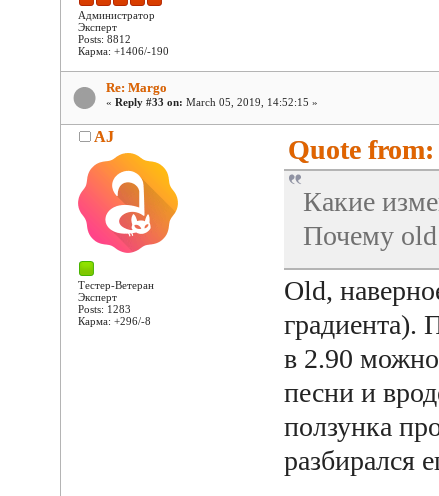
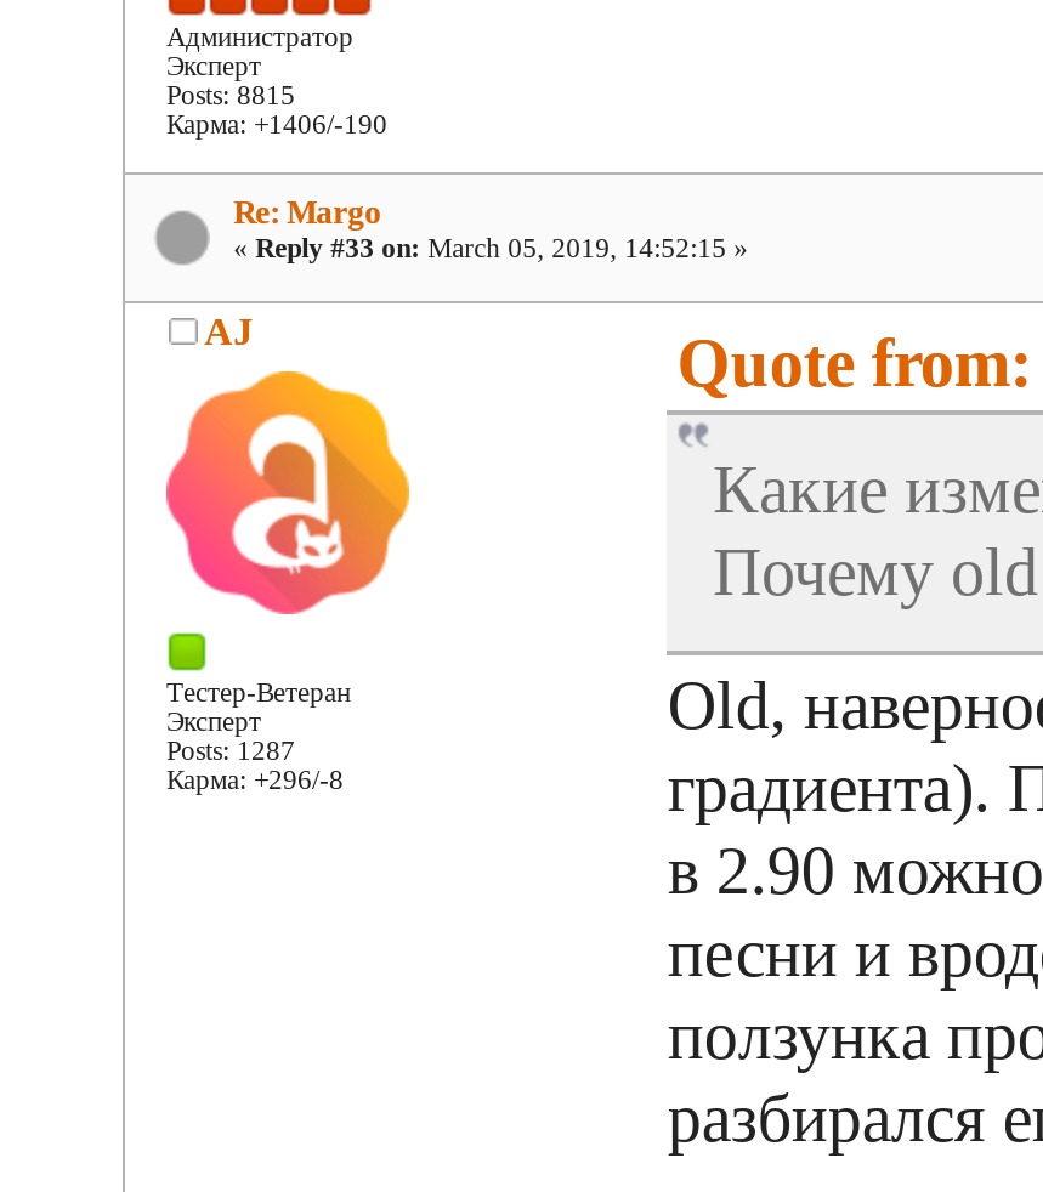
- Posts: 8812
+ Posts: 8815

- Posts: 1283
+ Posts: 1287
